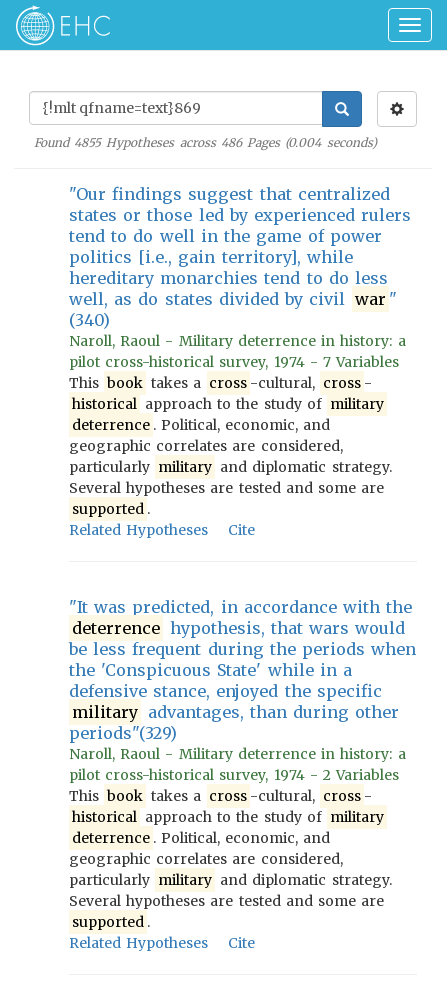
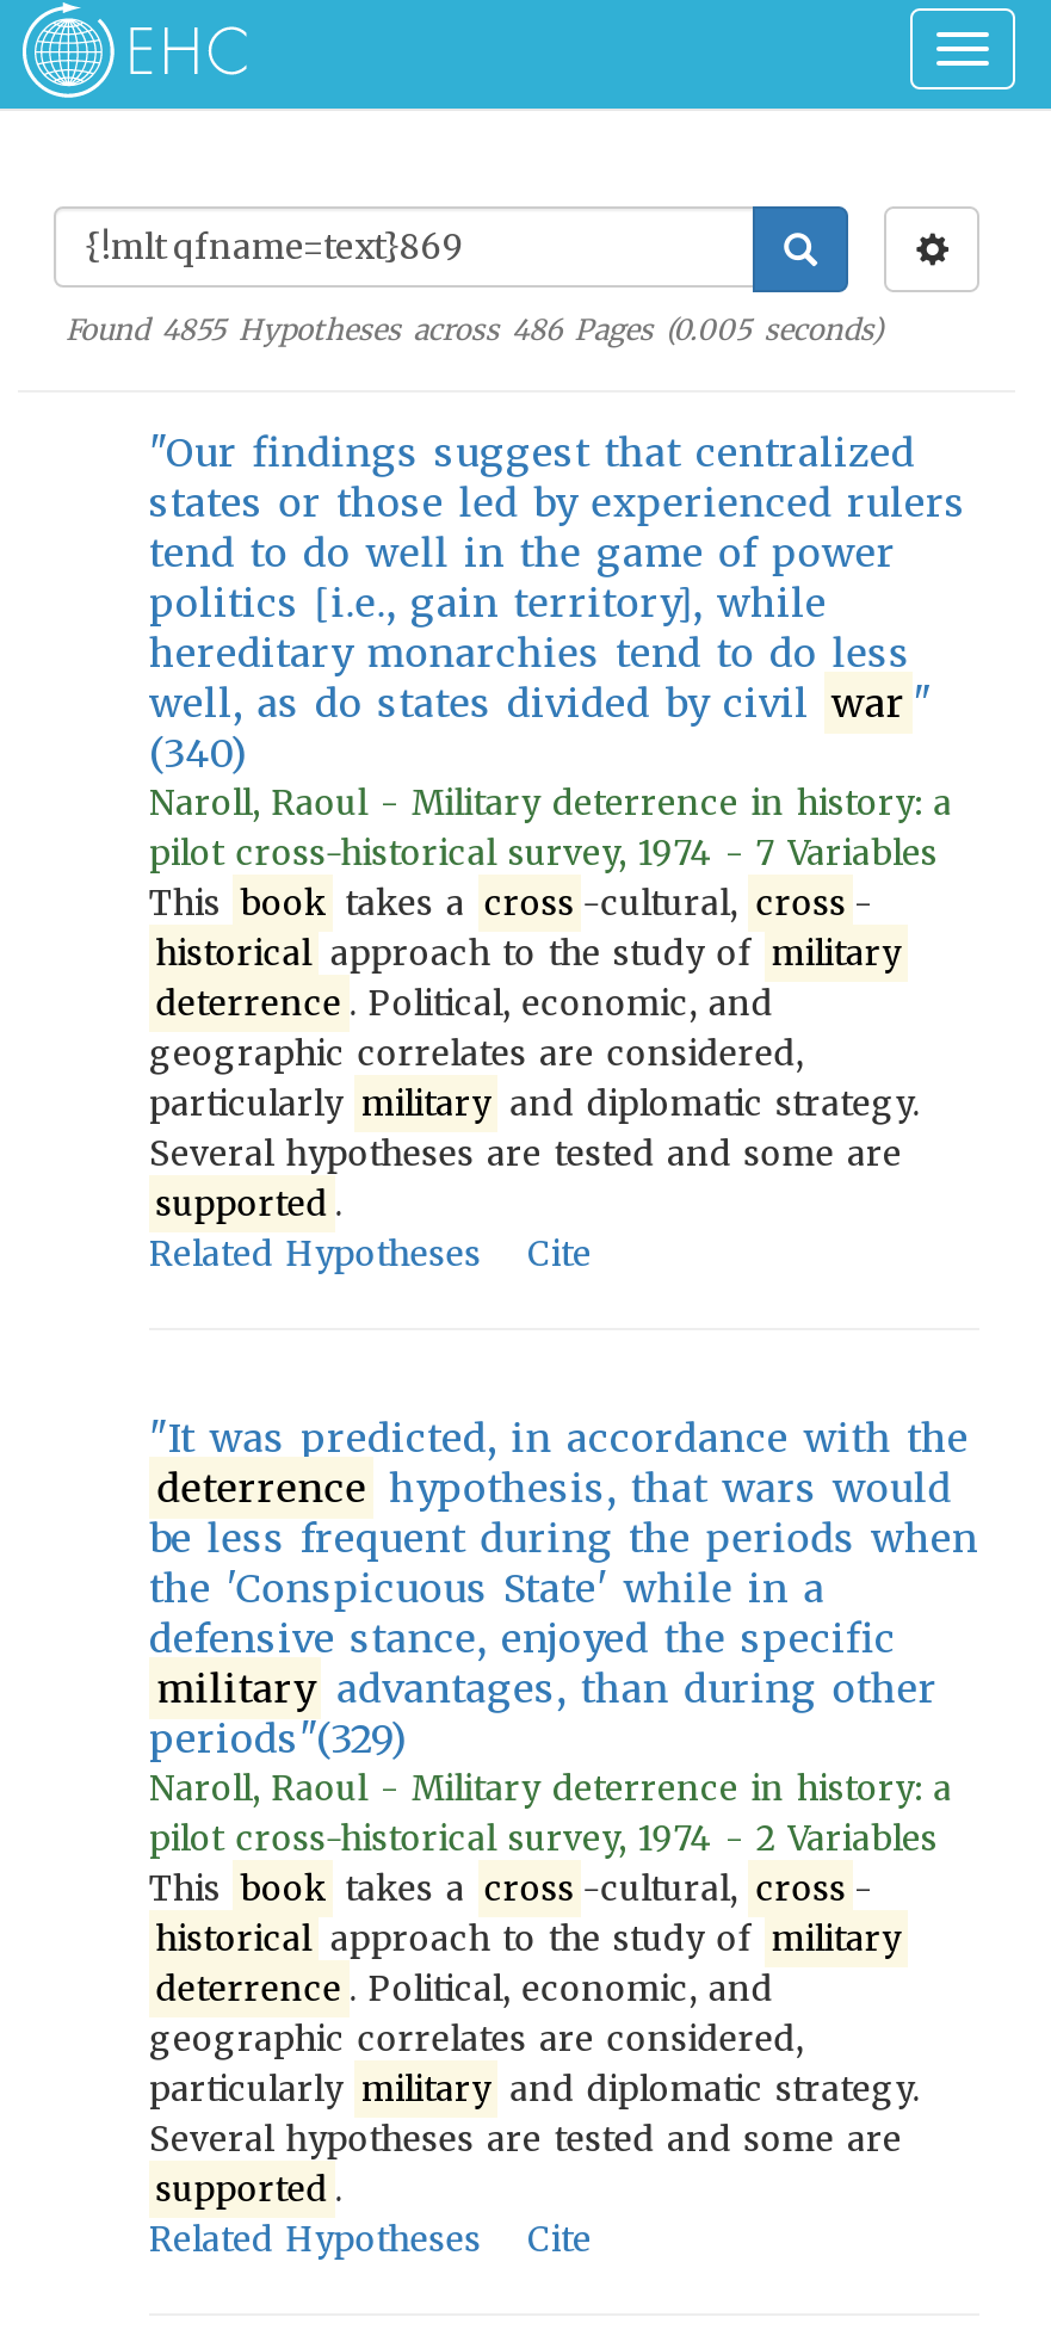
- Found 4855 Hypotheses across 486 Pages (0.004 seconds)
+ Found 4855 Hypotheses across 486 Pages (0.005 seconds)
